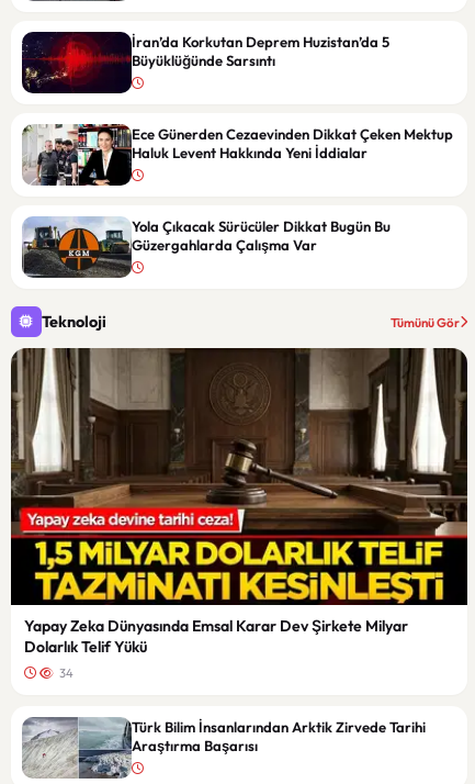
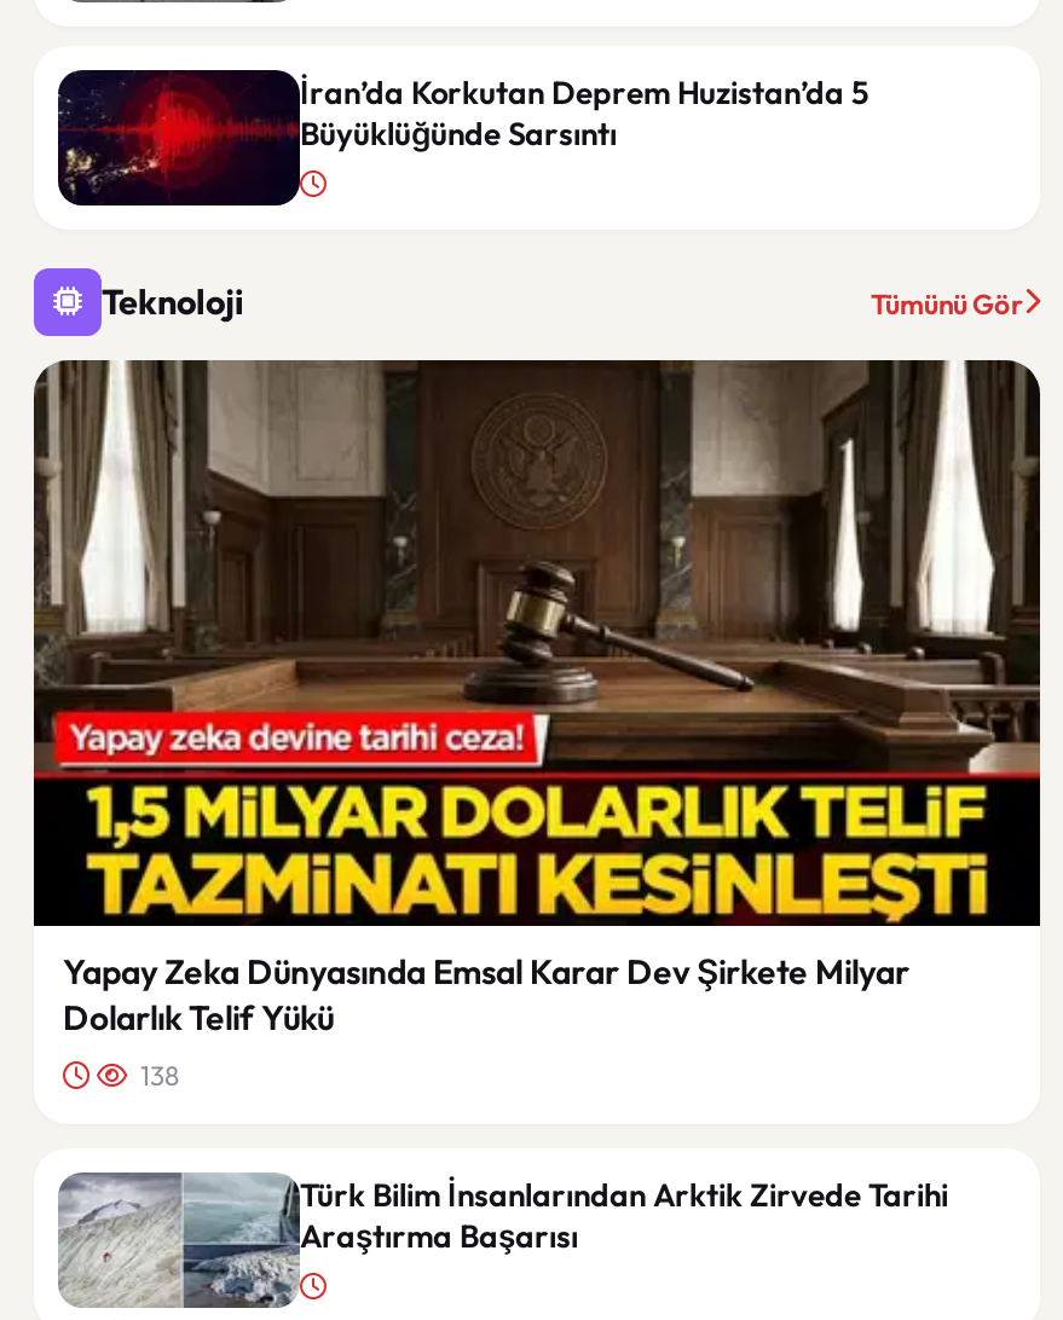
- [image]
- Ece Günerden Cezaevinden Dikkat Çeken Mektup
- Haluk Levent Hakkında Yeni İddialar

- [image]
- Yola Çıkacak Sürücüler Dikkat Bugün Bu
- Güzergahlarda Çalışma Var

- 34
+ 138
